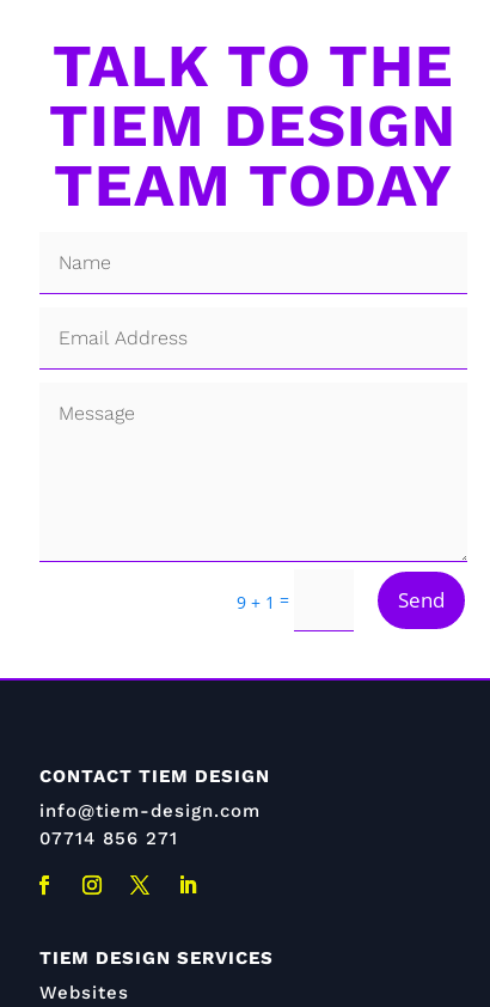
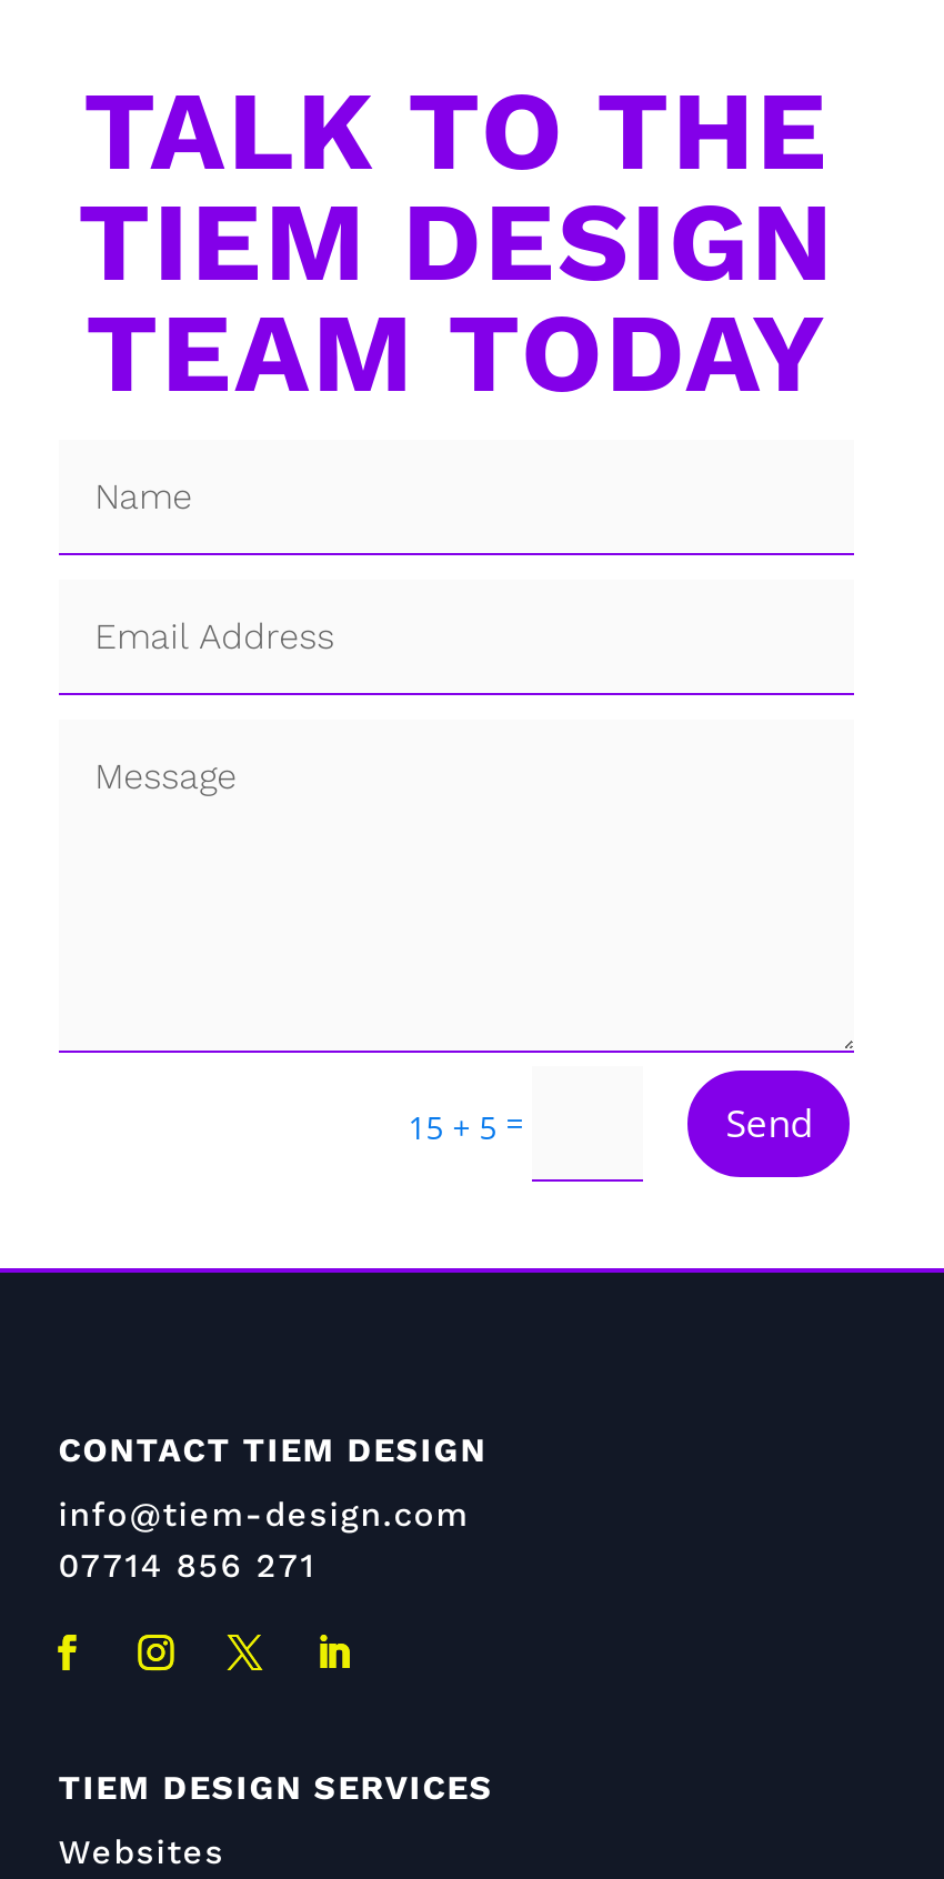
- 9 + 1 =
+ 15 + 5 =
